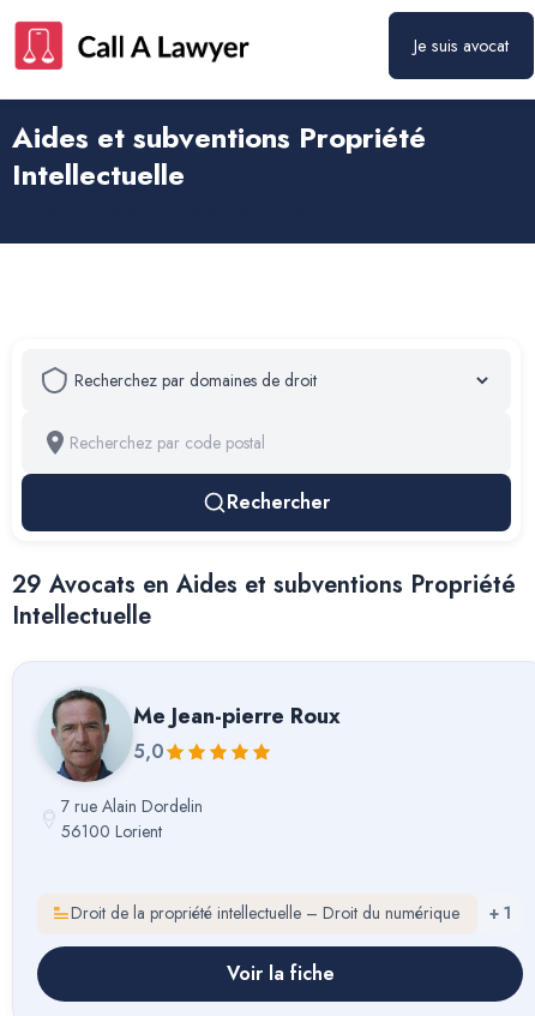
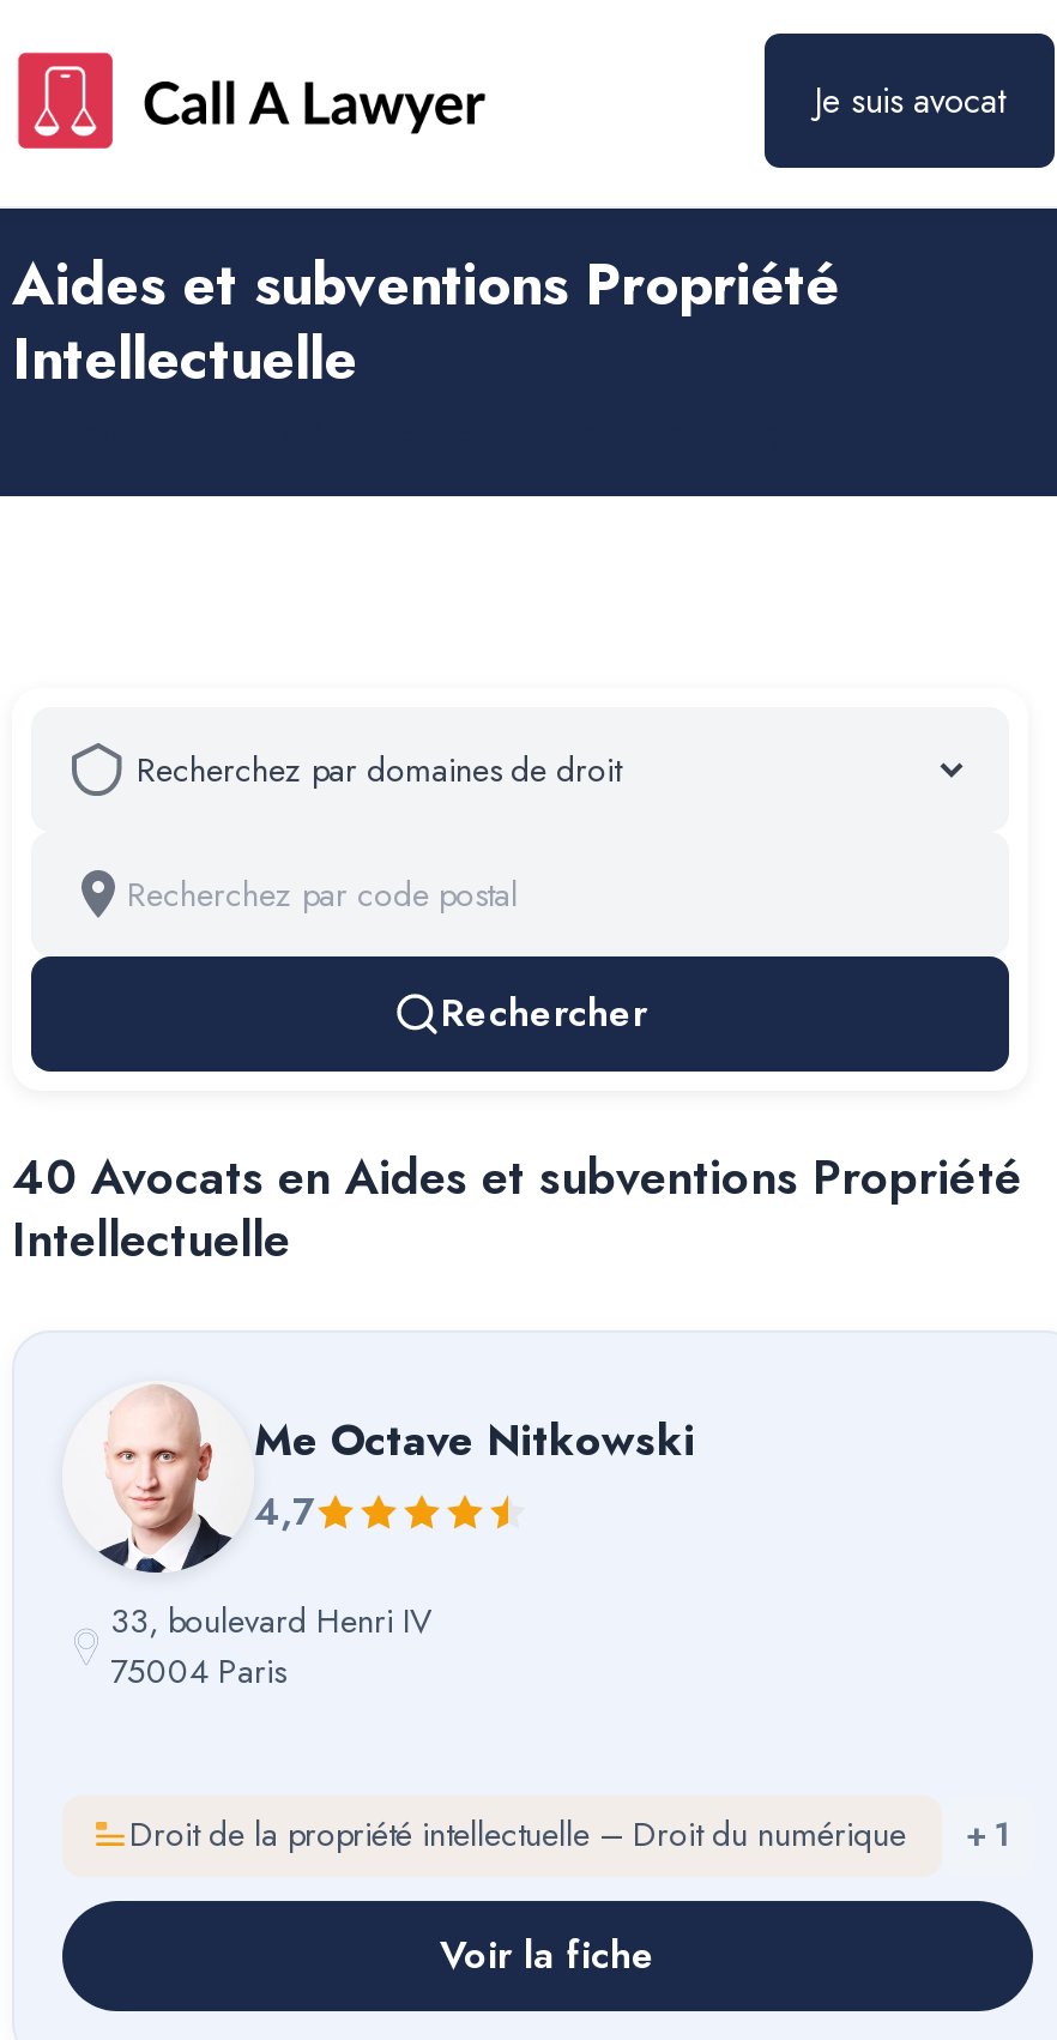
- 29 Avocats en Aides et subventions Propriété
+ 40 Avocats en Aides et subventions Propriété

- [image]
- 7 rue Alain Dordelin
- 56100 Lorient
+ [image]
+ 33, boulevard Henri IV
+ 75004 Paris

- Me Jean-pierre Roux
- 5,0
+ Me Octave Nitkowski
+ 4,7
